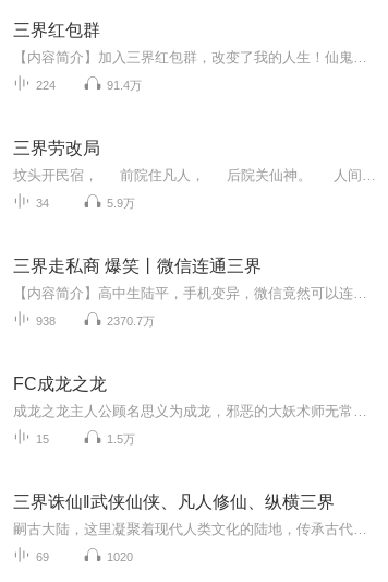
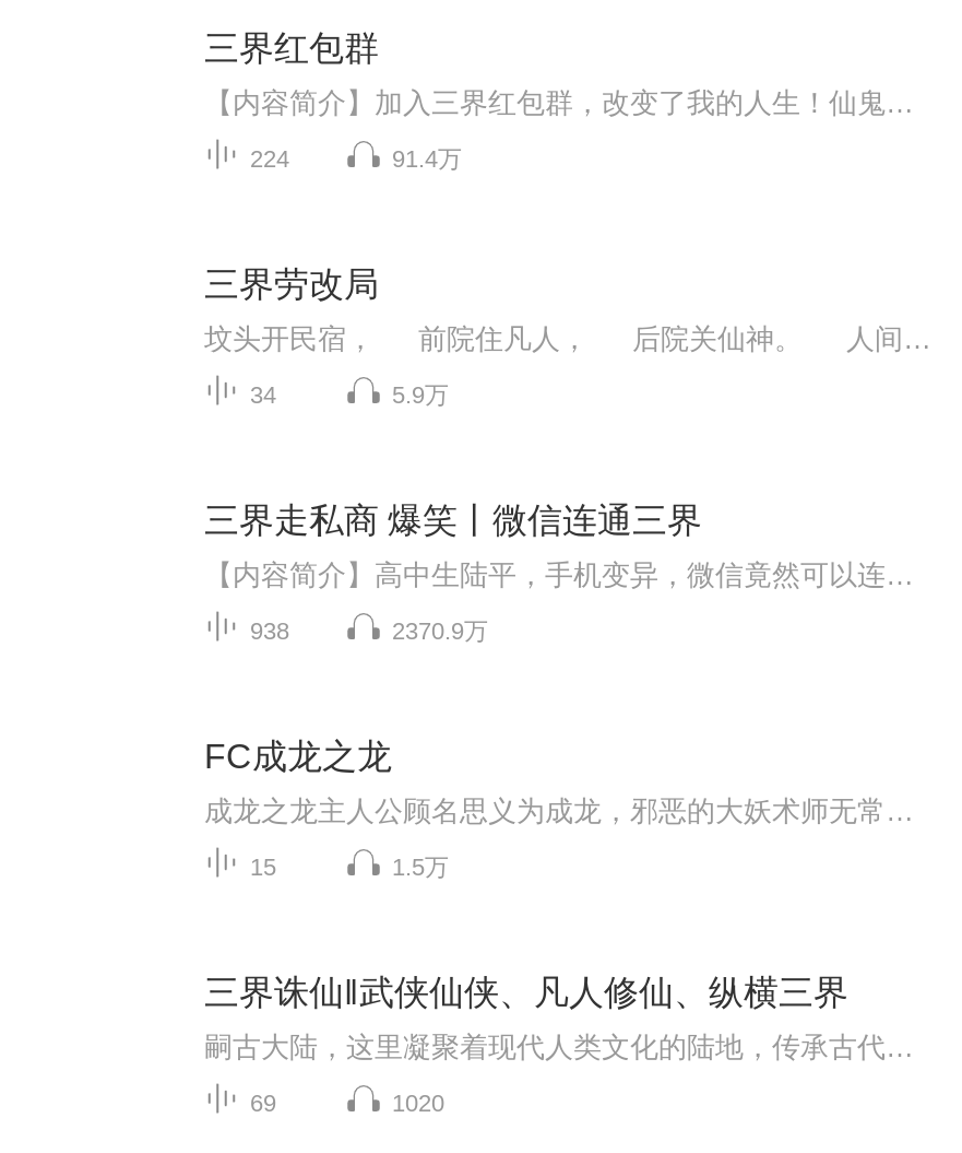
- 2370.7万
+ 2370.9万
